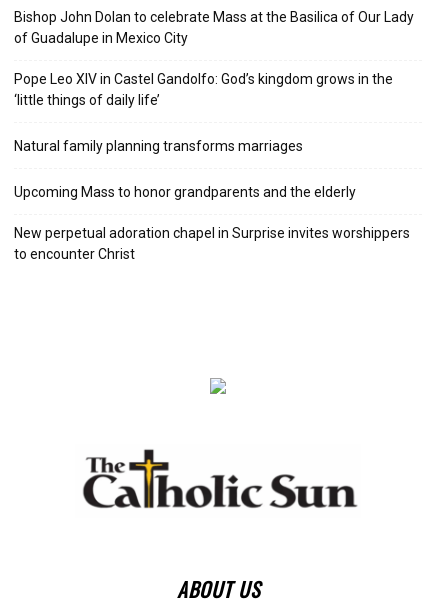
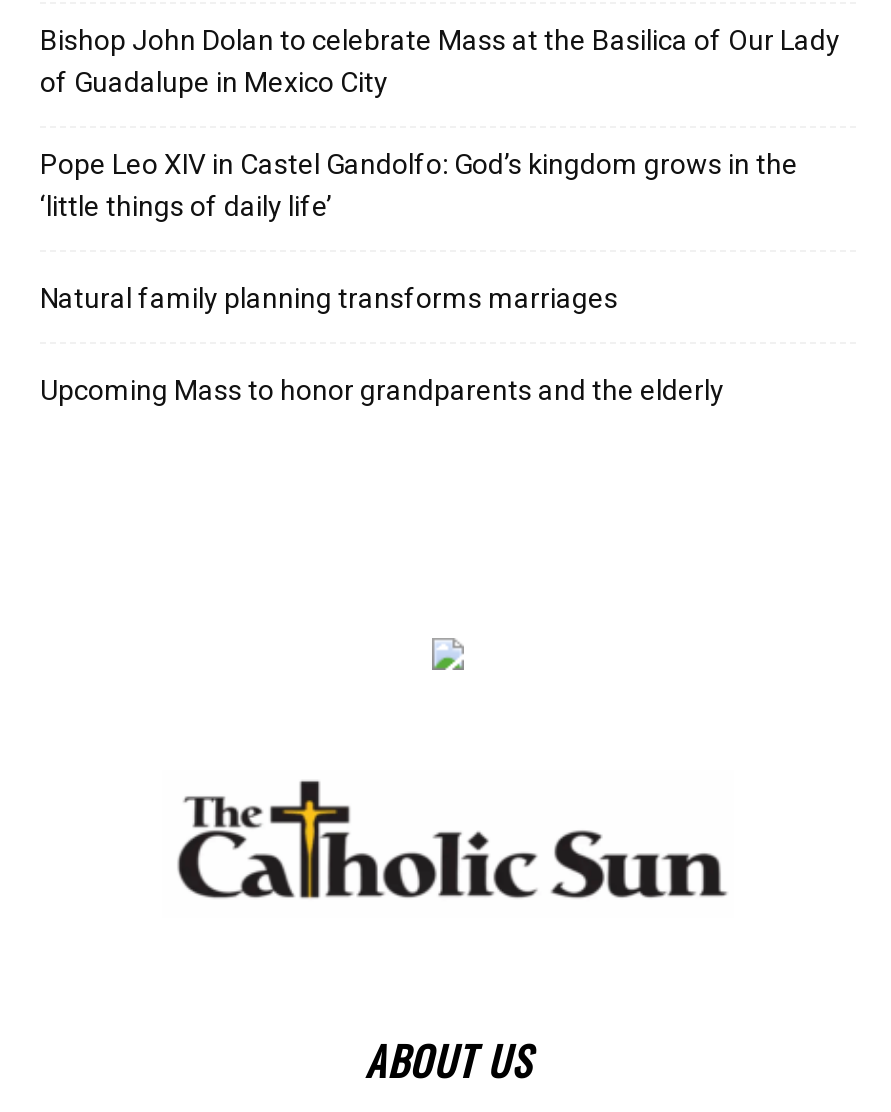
- New perpetual adoration chapel in Surprise invites worshippers
- to encounter Christ
